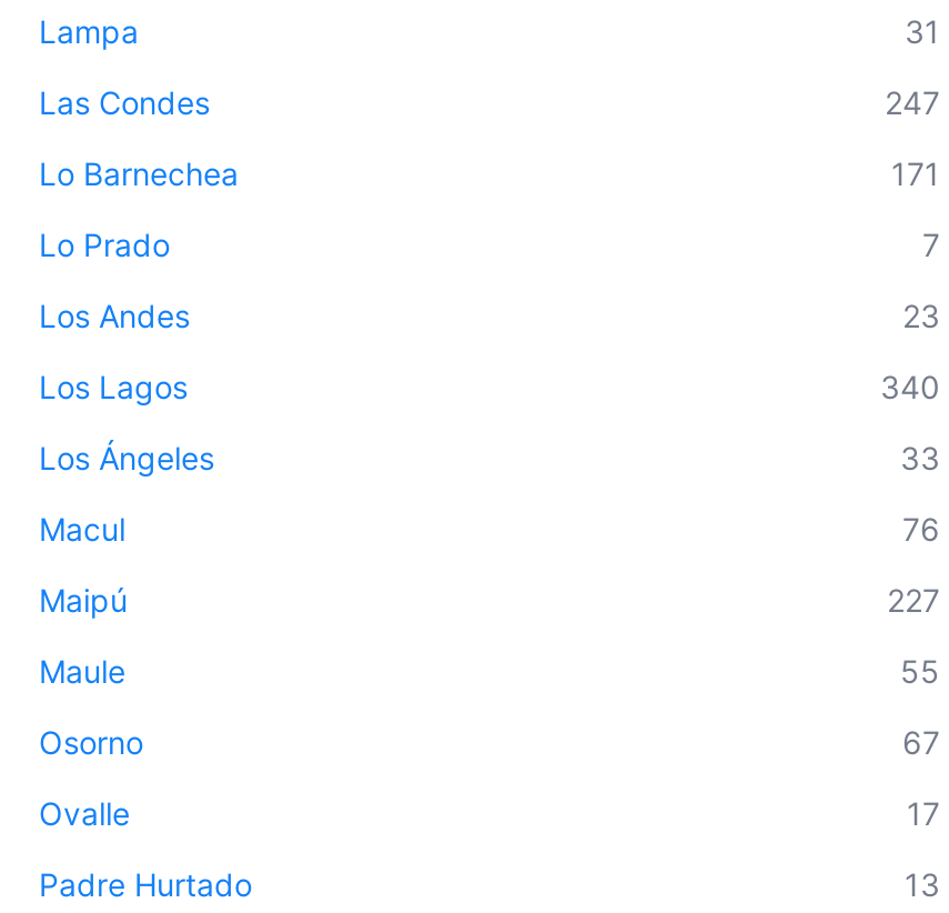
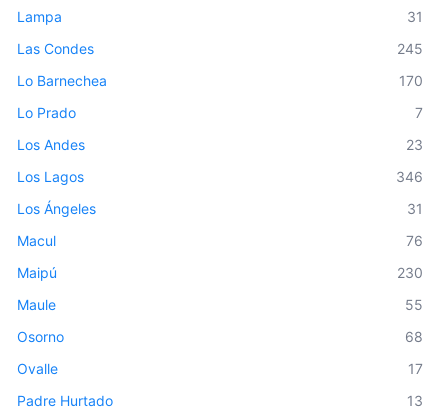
- 247
+ 245

- 171
+ 170

- 340
+ 346

- 33
+ 31

- 227
+ 230

- 67
+ 68
